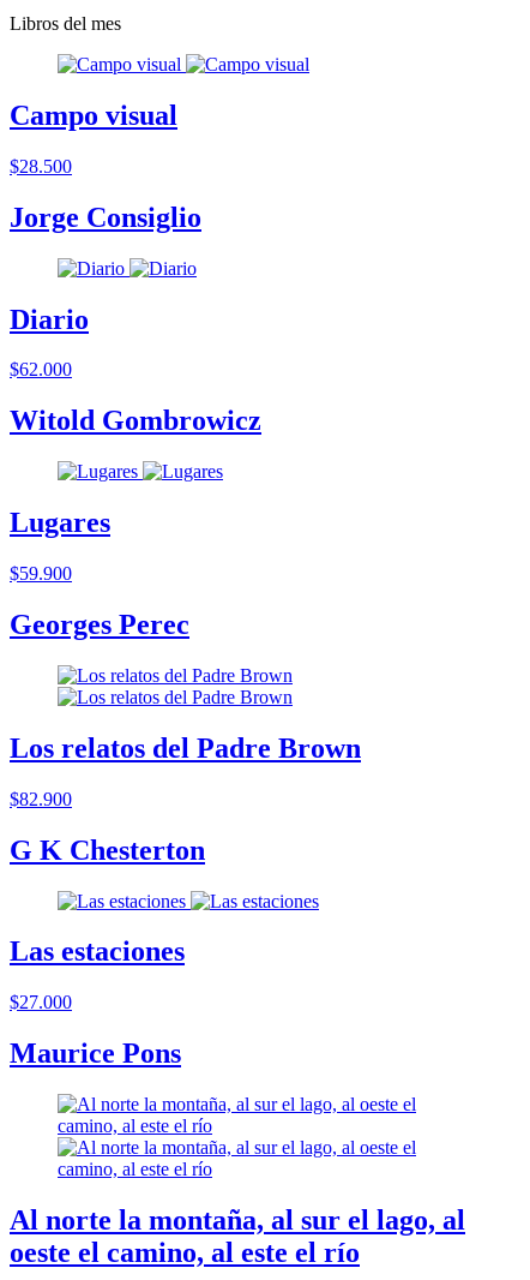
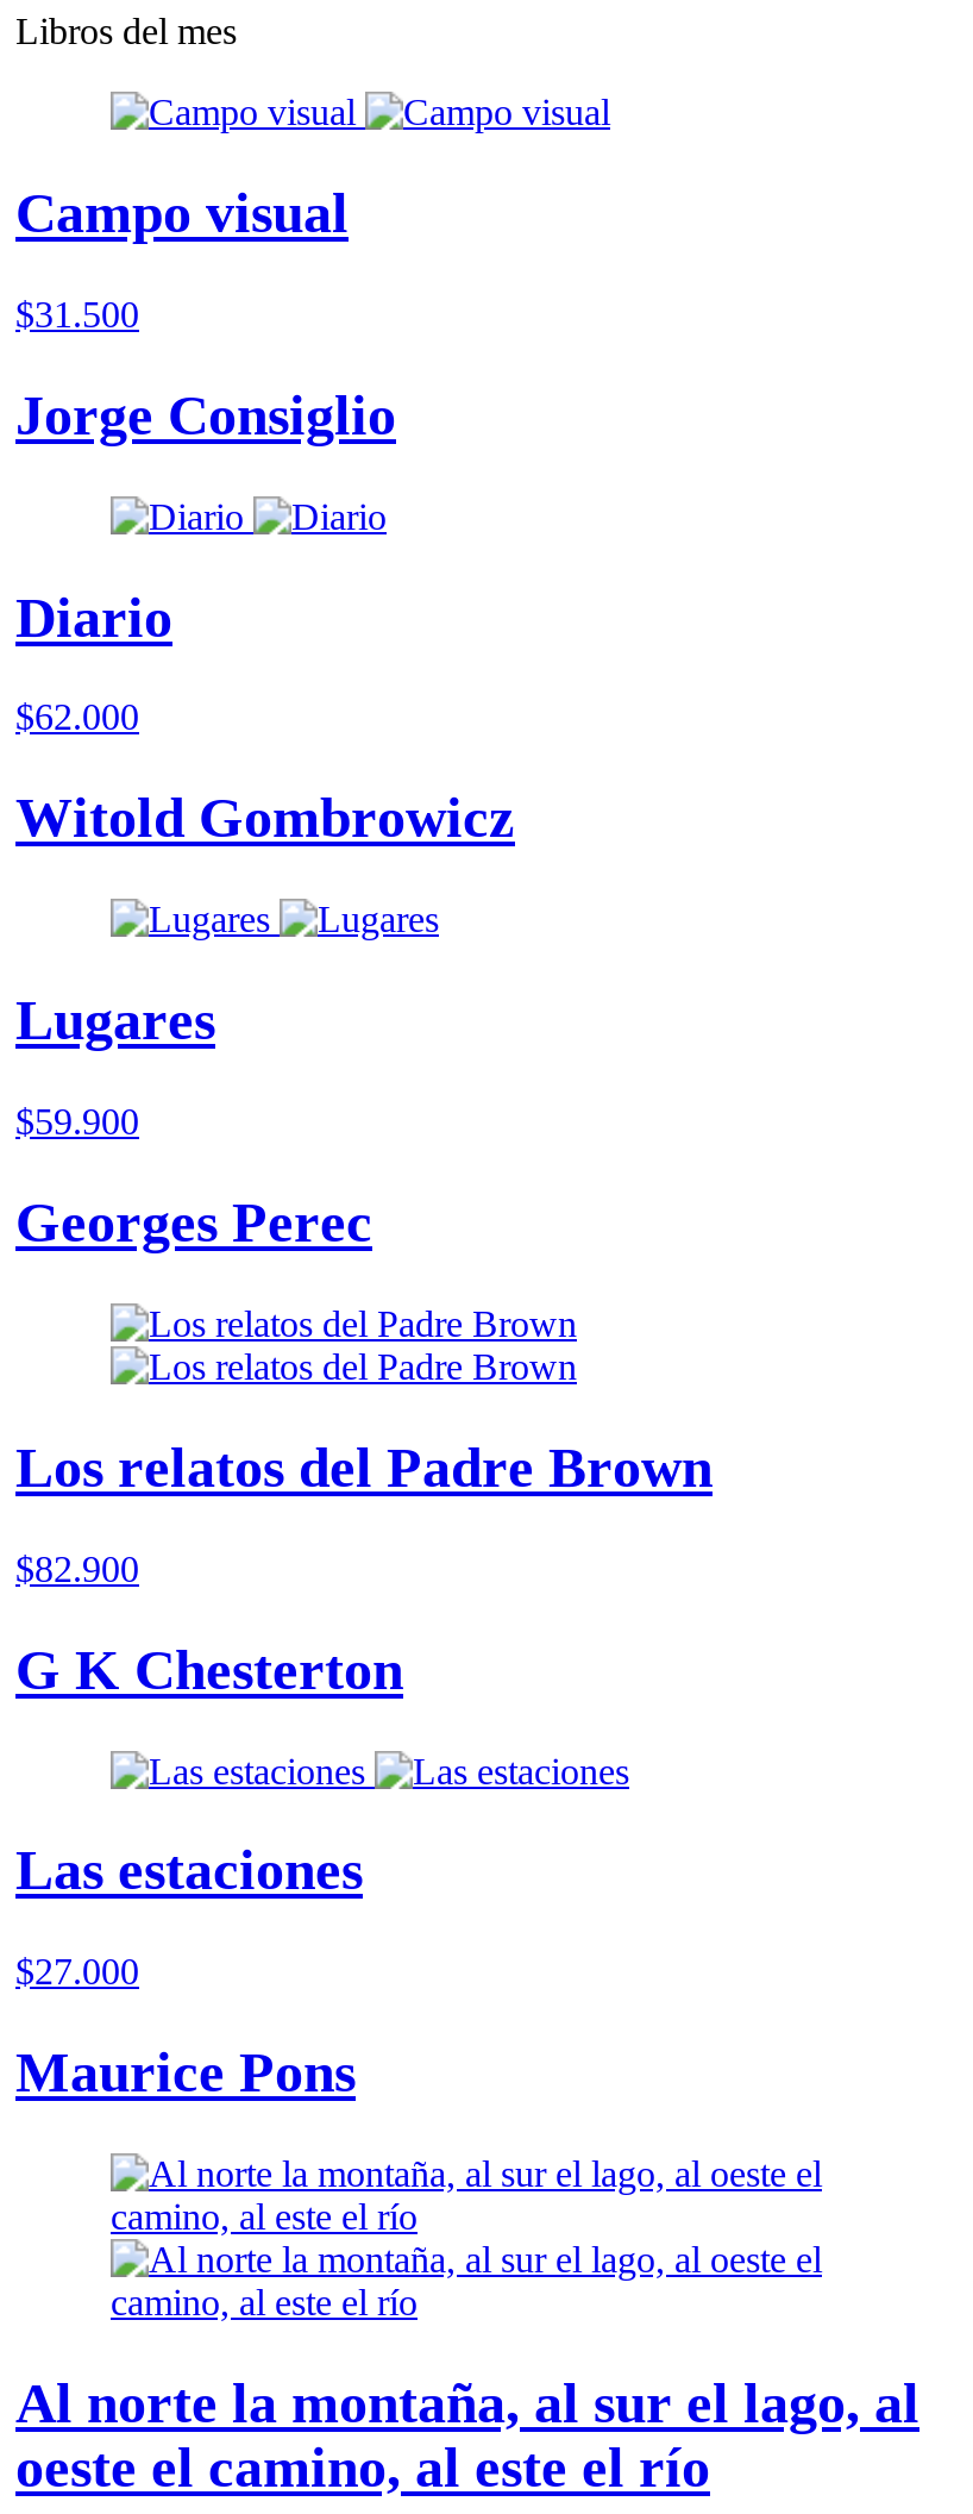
- $28.500
+ $31.500
